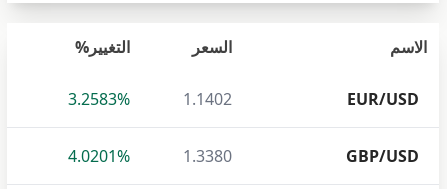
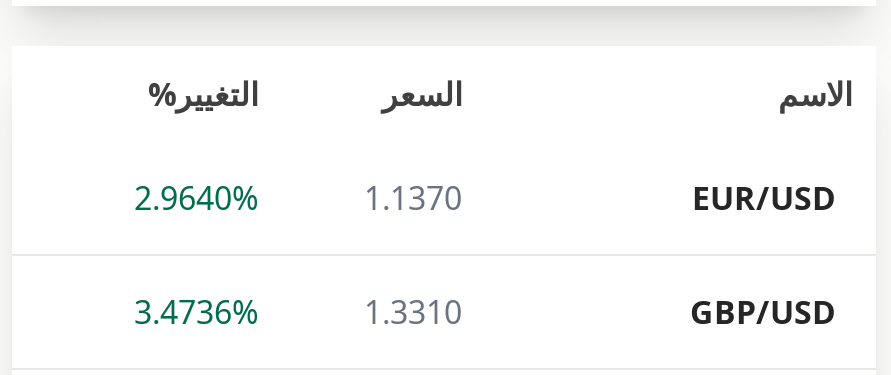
- 3.2583%
+ 2.9640%

- 1.1402
+ 1.1370

- 4.0201%
+ 3.4736%

- 1.3380
+ 1.3310
